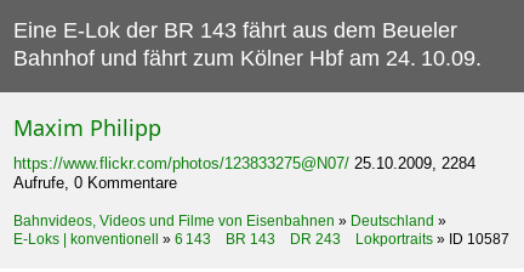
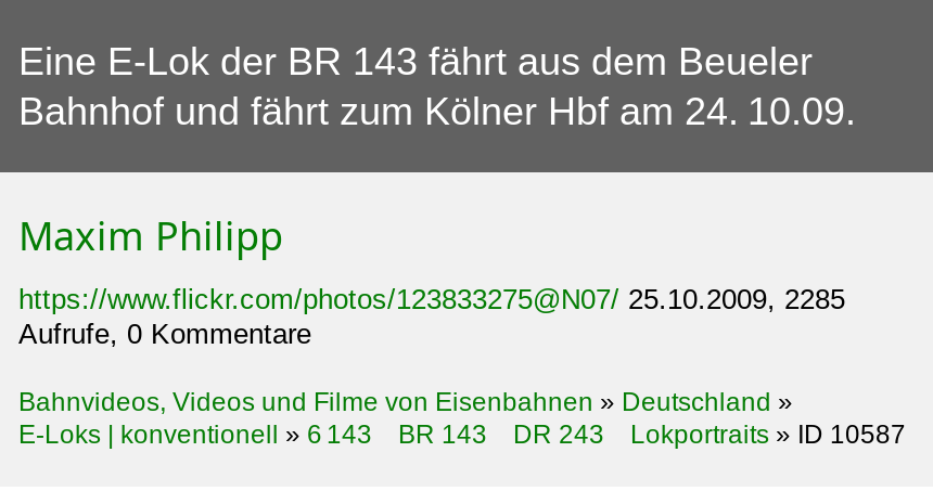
- https://www.flickr.com/photos/123833275@N07/ 25.10.2009, 2284
+ https://www.flickr.com/photos/123833275@N07/ 25.10.2009, 2285
